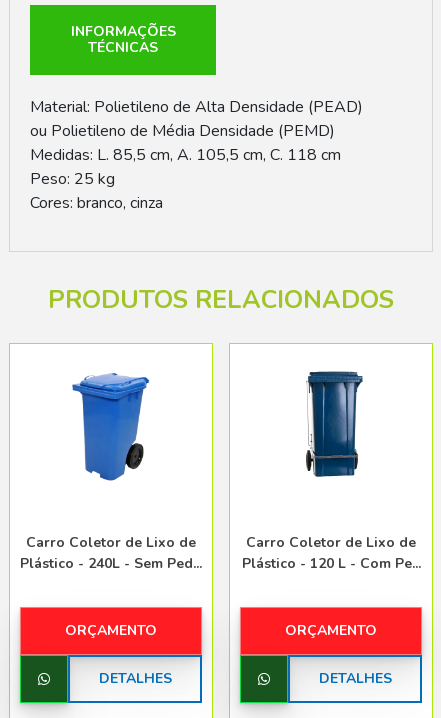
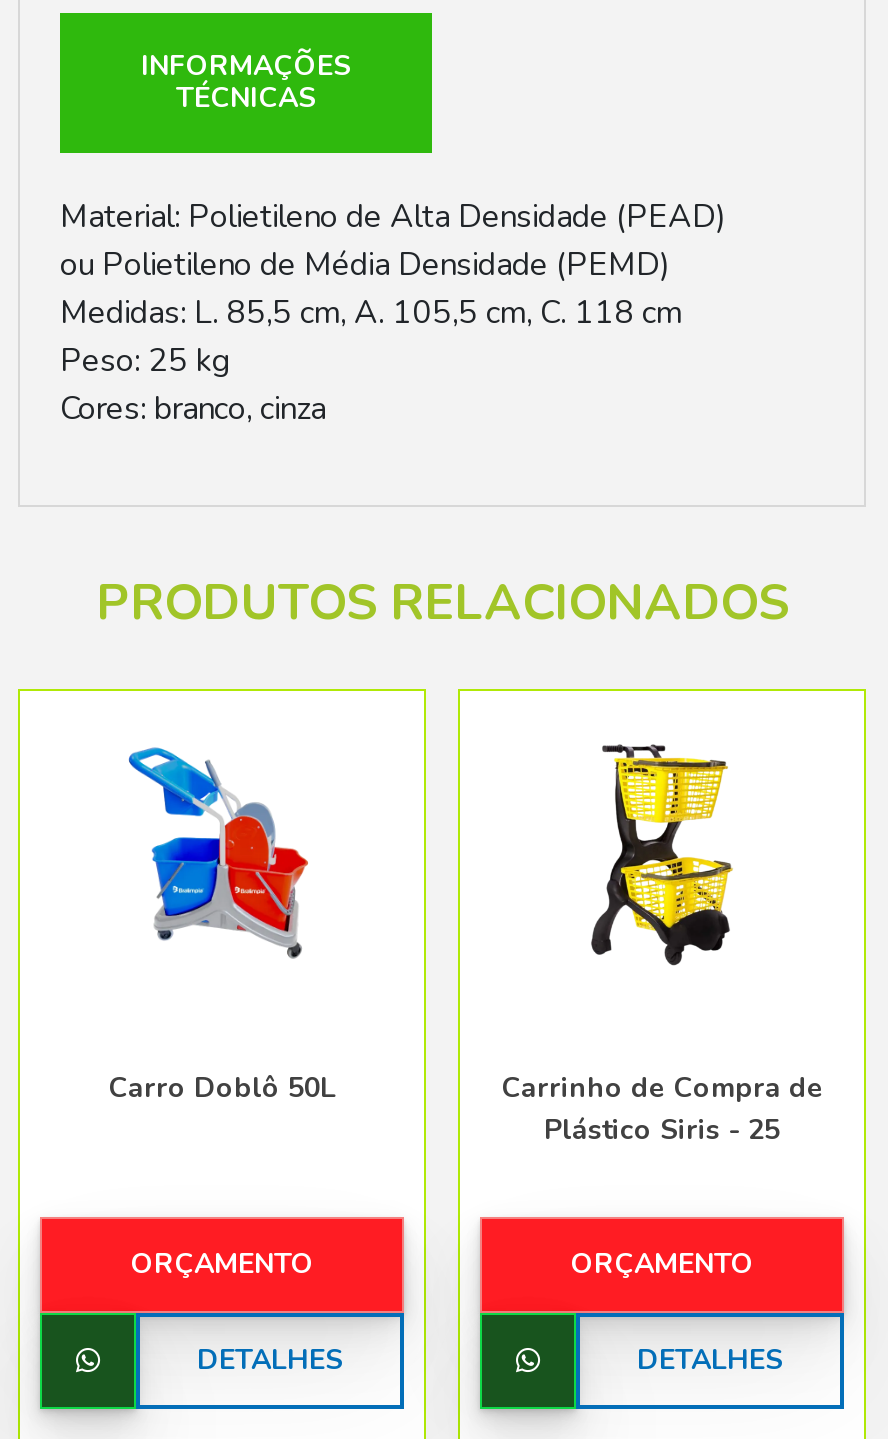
- [image]
+ [image]

- [image]
+ [image]

- Carro Coletor de Lixo de
- Plástico - 240L - Sem Ped...
+ Carro Doblô 50L

- Carro Coletor de Lixo de
- Plástico - 120 L - Com Pe...
+ Carrinho de Compra de
+ Plástico Siris - 25
